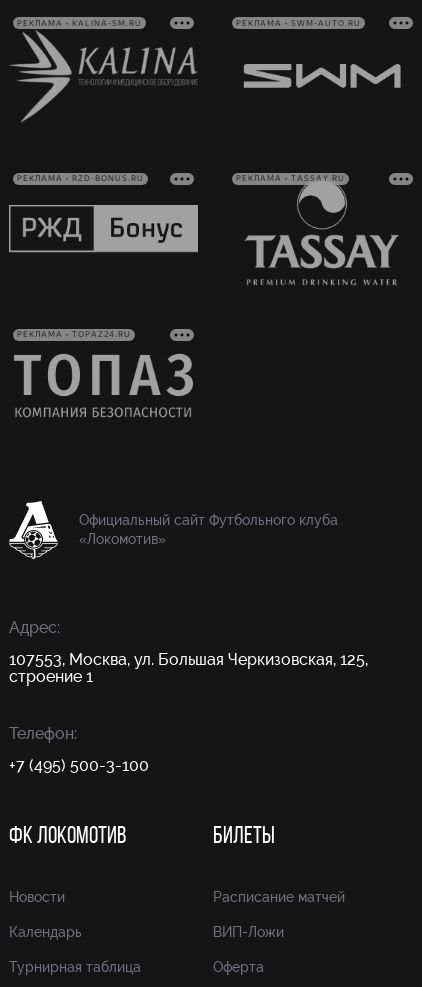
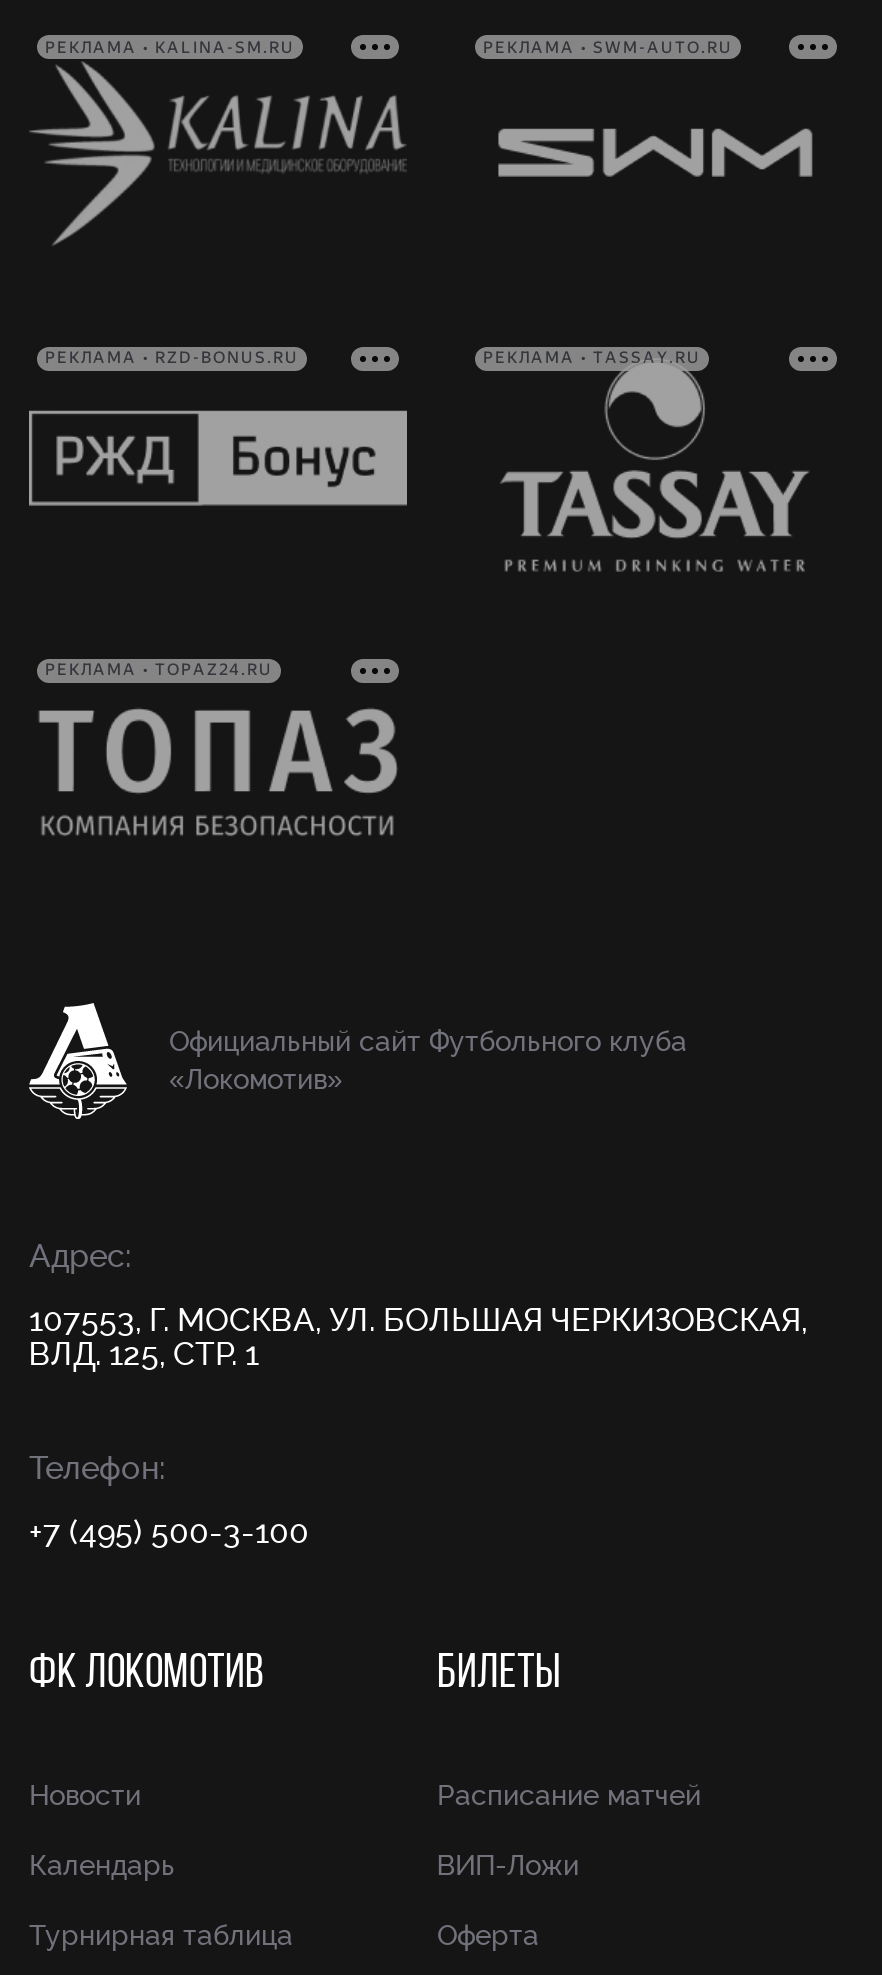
- 107553, Москва, ул. Большая Черкизовская, 125,
- строение 1
+ 107553, Г. МОСКВА, УЛ. БОЛЬШАЯ ЧЕРКИЗОВСКАЯ,
+ ВЛД. 125, СТР. 1
